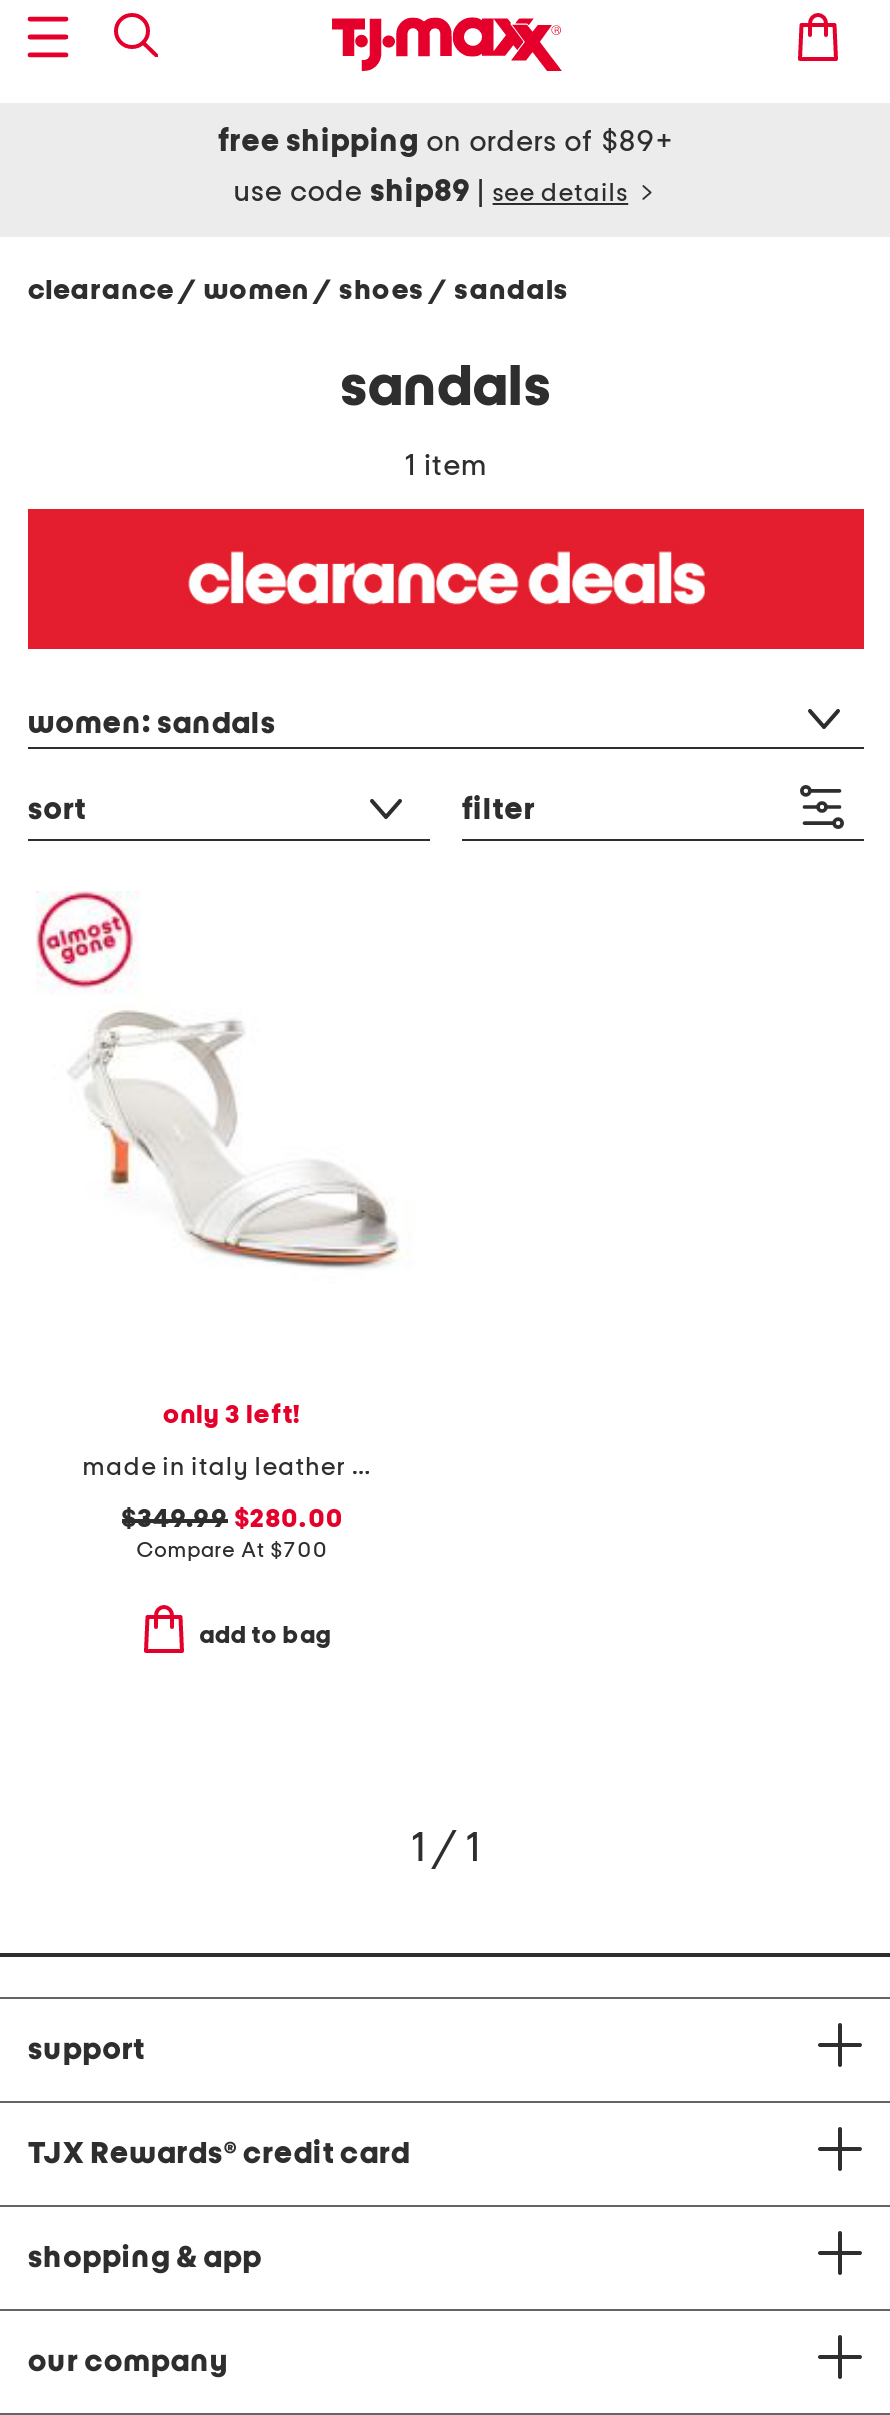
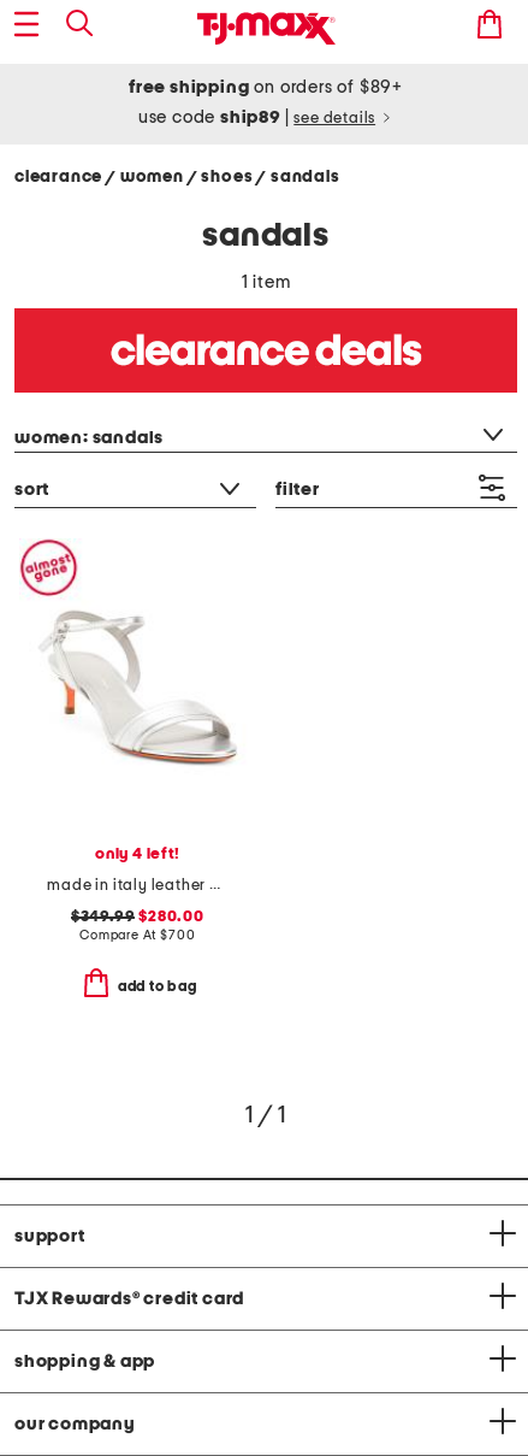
- only 3 left!
+ only 4 left!
